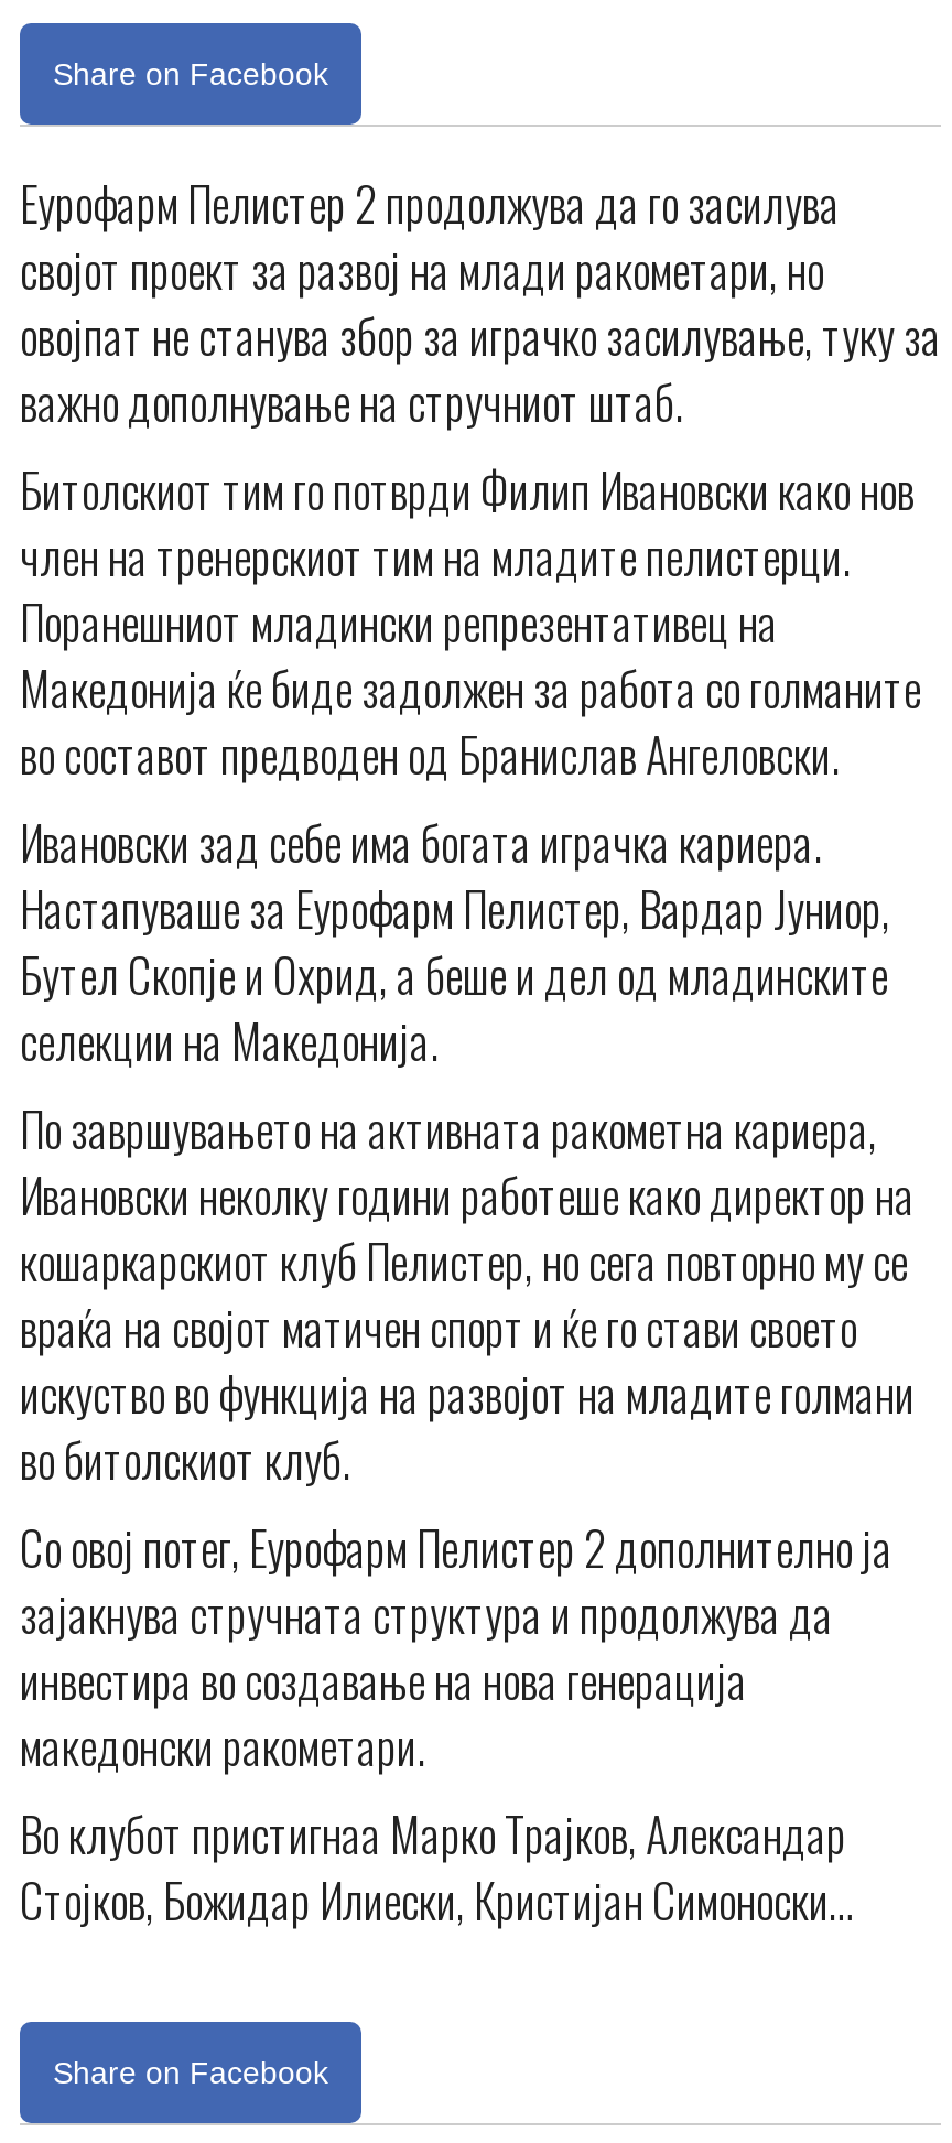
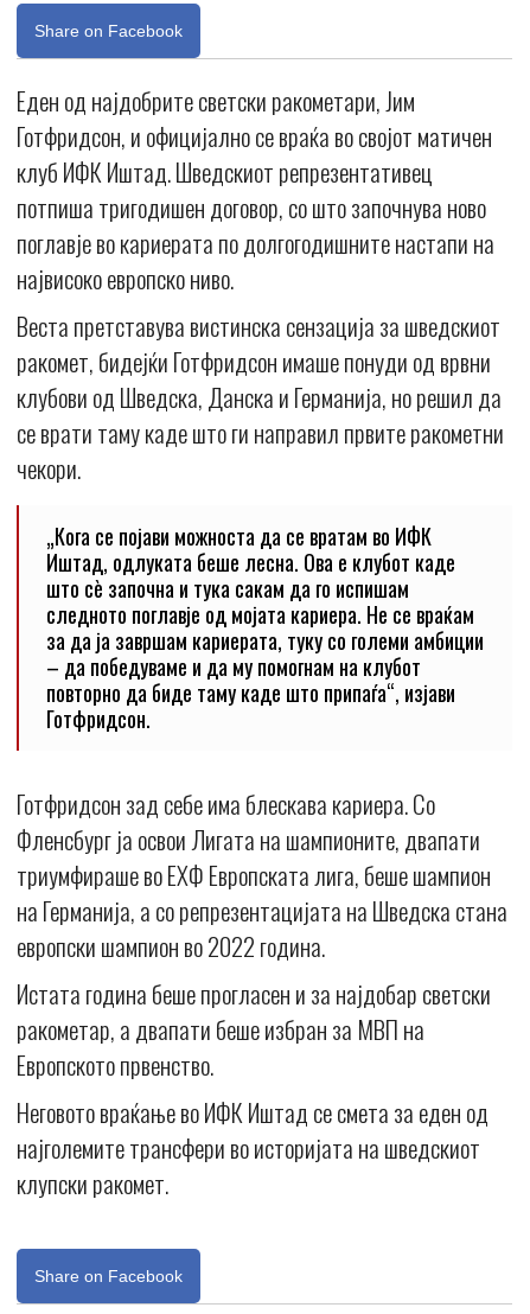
- Еурофарм Пелистер 2 продолжува да го засилува
- својот проект за развој на млади ракометари, но
- овојпат не станува збор за играчко засилување, туку за
- важно дополнување на стручниот штаб.
- Битолскиот тим го потврди Филип Ивановски како нов
- член на тренерскиот тим на младите пелистерци.
- Поранешниот младински репрезентативец на
- Македонија ќе биде задолжен за работа со голманите
- во составот предводен од Бранислав Ангеловски.
- Ивановски зад себе има богата играчка кариера.
- Настапуваше за Еурофарм Пелистер, Вардар Јуниор,
- Бутел Скопје и Охрид, а беше и дел од младинските
- селекции на Македонија.
- По завршувањето на активната ракометна кариера,
- Ивановски неколку години работеше како директор на
- кошаркарскиот клуб Пелистер, но сега повторно му се
- враќа на својот матичен спорт и ќе го стави своето
- искуство во функција на развојот на младите голмани
- во битолскиот клуб.
- Со овој потег, Еурофарм Пелистер 2 дополнително ја
- зајакнува стручната структура и продолжува да
- инвестира во создавање на нова генерација
- македонски ракометари.
- Во клубот пристигнаа Марко Трајков, Александар
- Стојков, Божидар Илиески, Кристијан Симоноски…
+ Еден од најдобрите светски ракометари, Јим
+ Готфридсон, и официјално се враќа во својот матичен
+ клуб ИФК Иштад. Шведскиот репрезентативец
+ потпиша тригодишен договор, со што започнува ново
+ поглавје во кариерата по долгогодишните настапи на
+ највисоко европско ниво.
+ Веста претставува вистинска сензација за шведскиот
+ ракомет, бидејќи Готфридсон имаше понуди од врвни
+ клубови од Шведска, Данска и Германија, но решил да
+ се врати таму каде што ги направил првите ракометни
+ чекори.
+ „Кога се појави можноста да се вратам во ИФК
+ Иштад, одлуката беше лесна. Ова е клубот каде
+ што сè започна и тука сакам да го испишам
+ следното поглавје од мојата кариера. Не се враќам
+ за да ја завршам кариерата, туку со големи амбиции
+ – да победуваме и да му помогнам на клубот
+ повторно да биде таму каде што припаѓа“, изјави
+ Готфридсон.
+ Готфридсон зад себе има блескава кариера. Со
+ Фленсбург ја освои Лигата на шампионите, двапати
+ триумфираше во ЕХФ Европската лига, беше шампион
+ на Германија, а со репрезентацијата на Шведска стана
+ европски шампион во 2022 година.
+ Истата година беше прогласен и за најдобар светски
+ ракометар, а двапати беше избран за МВП на
+ Европското првенство.
+ Неговото враќање во ИФК Иштад се смета за еден од
+ најголемите трансфери во историјата на шведскиот
+ клупски ракомет.
